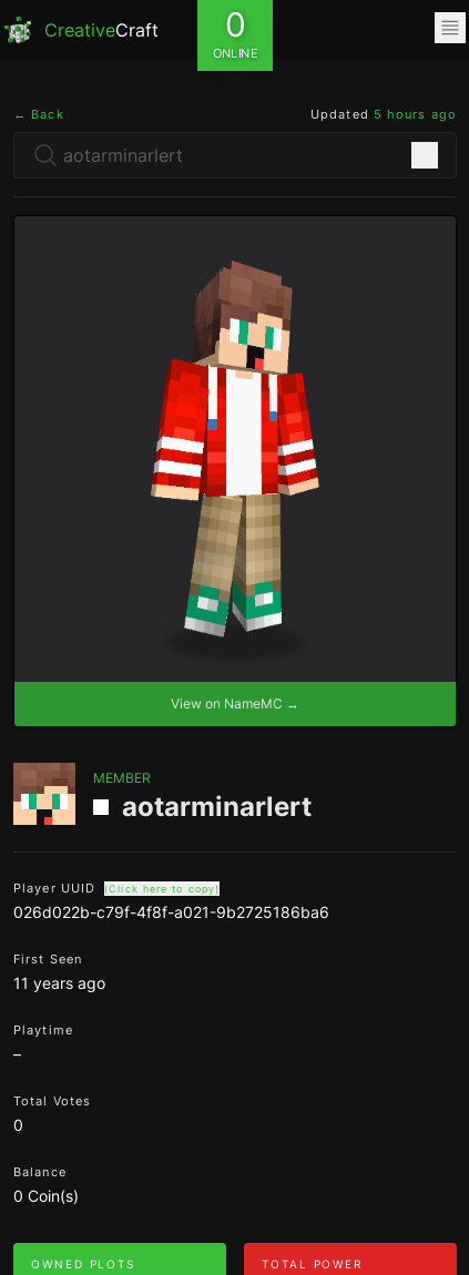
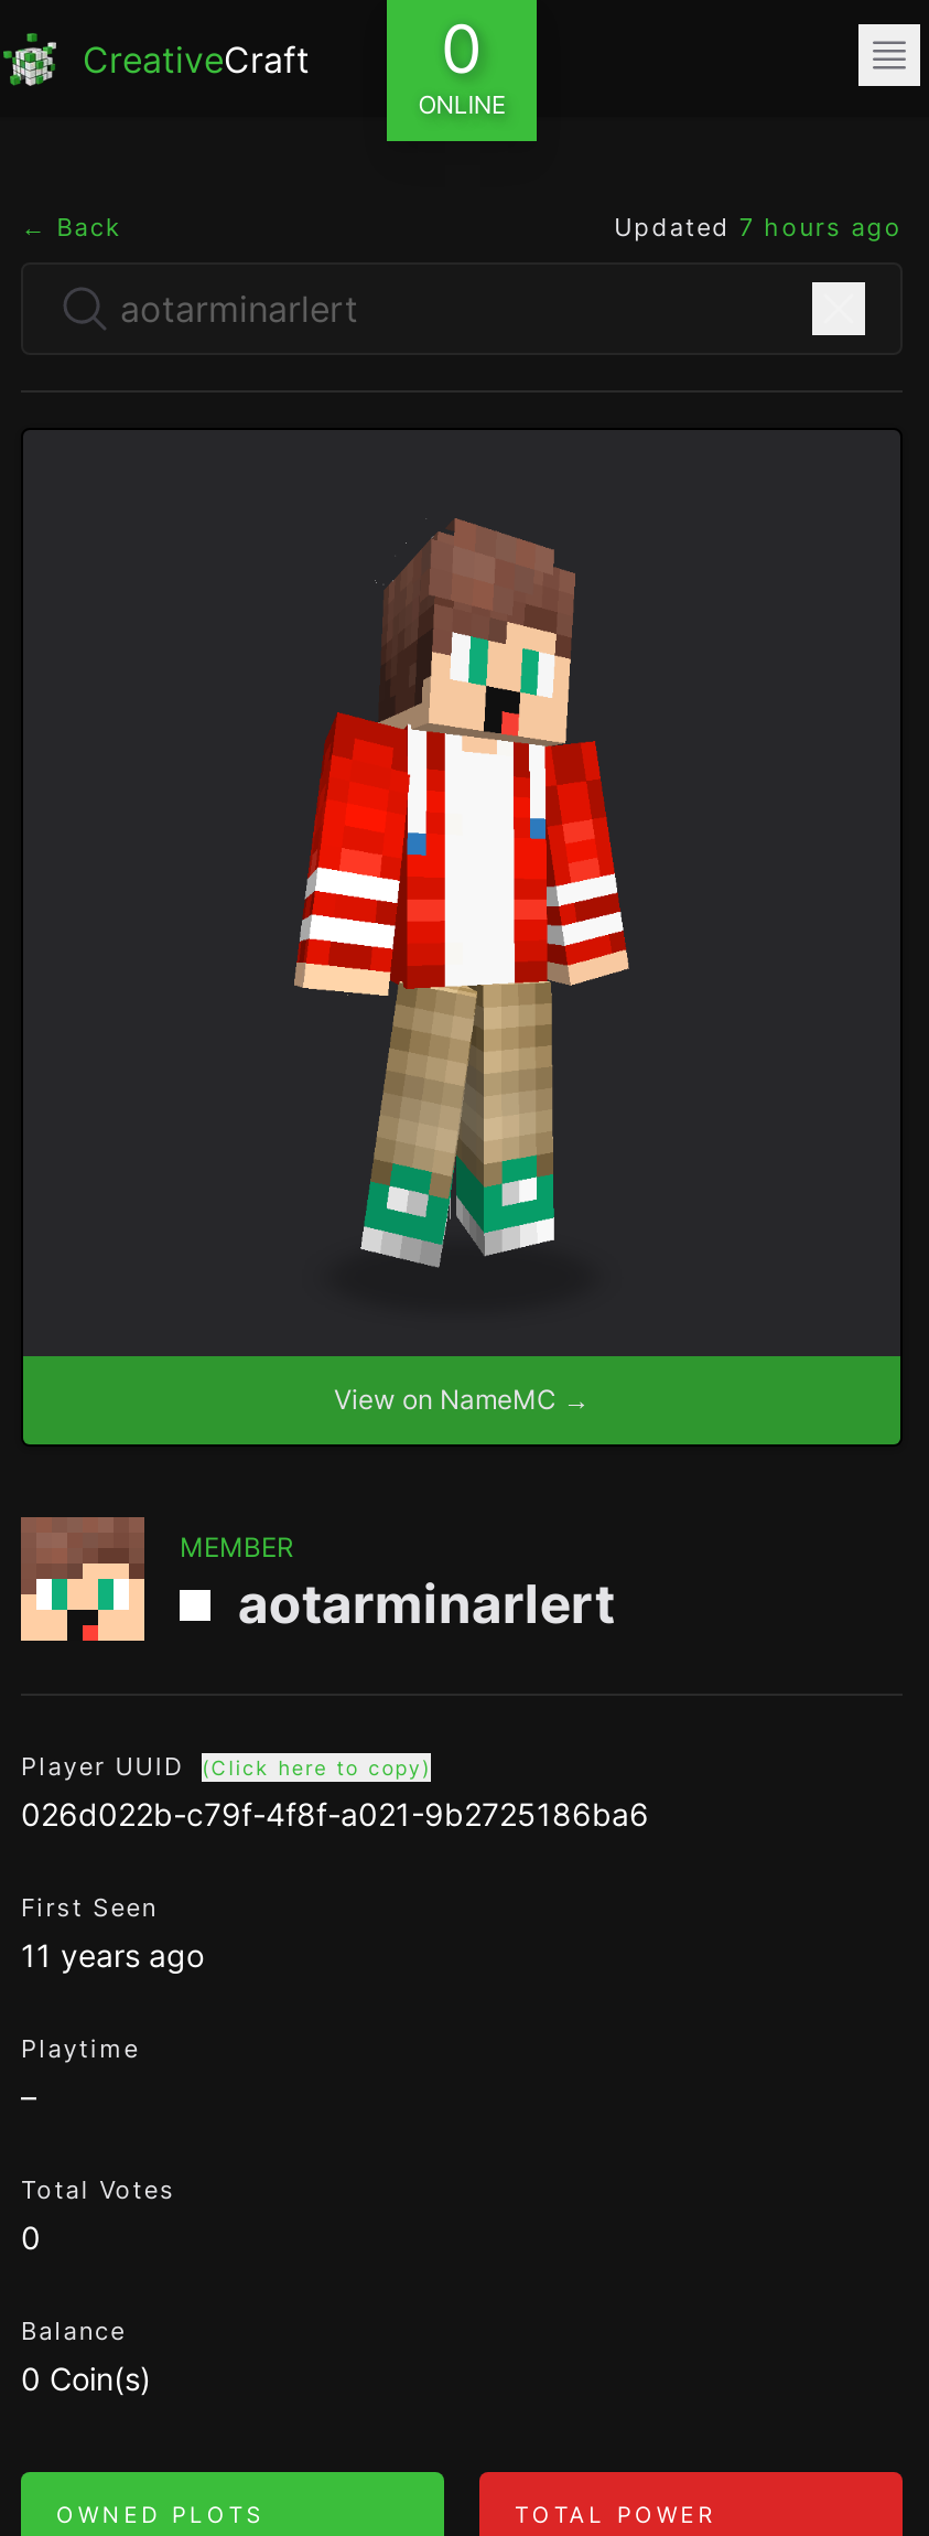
- Updated 5 hours ago
+ Updated 7 hours ago
